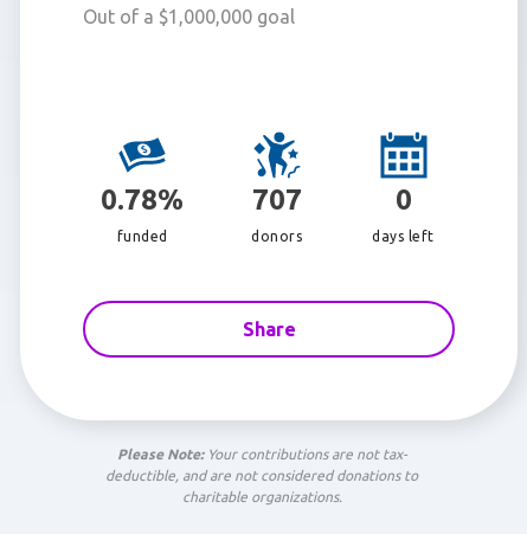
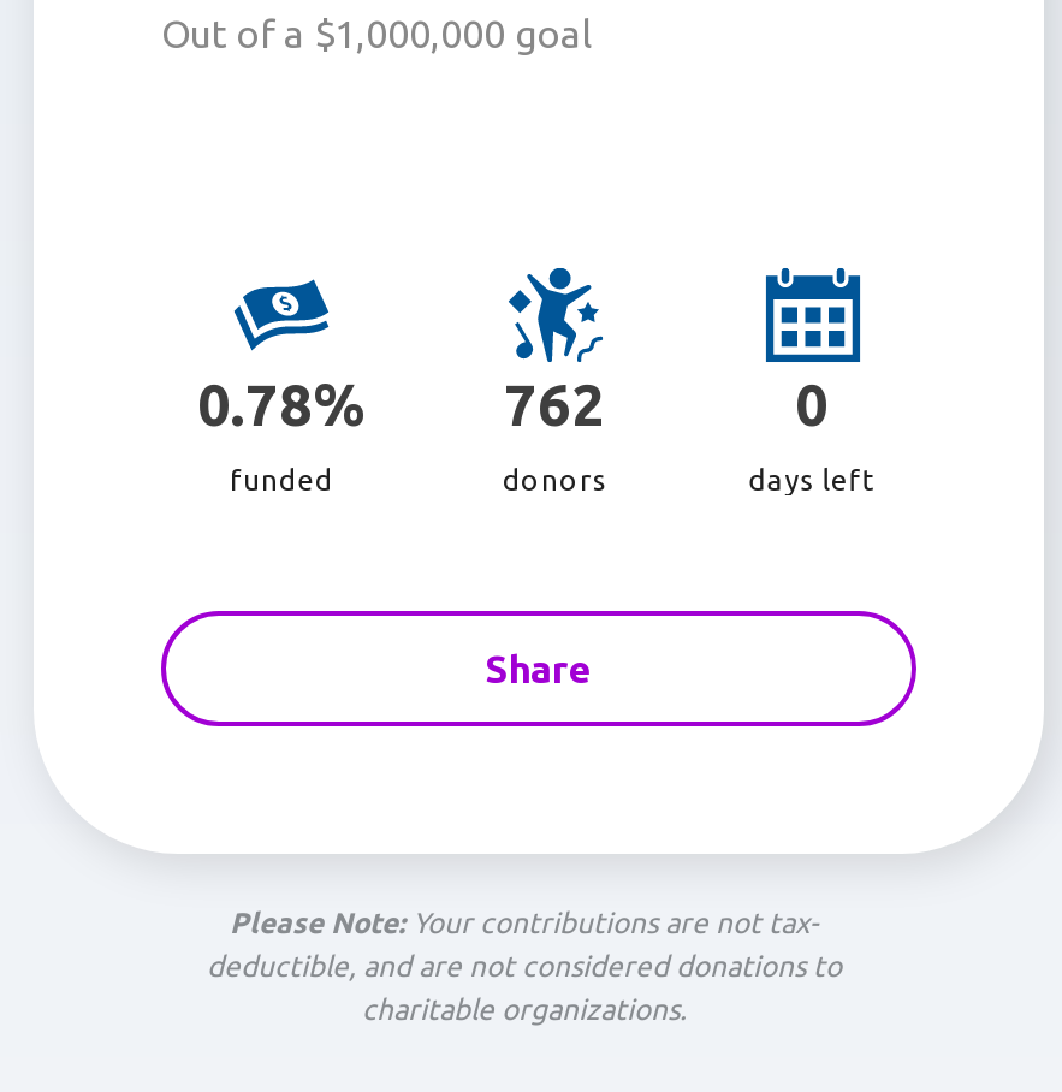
- 707
+ 762
